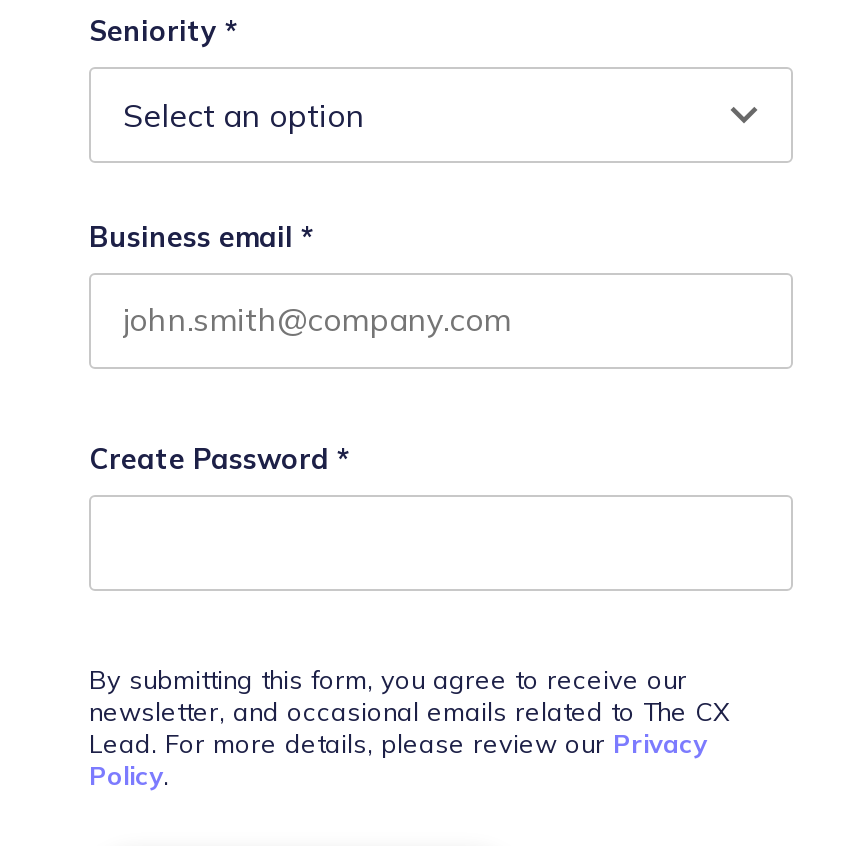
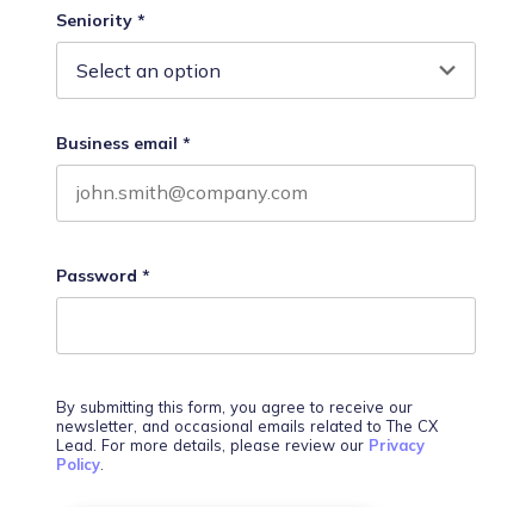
- Create Password *
+ Password *
